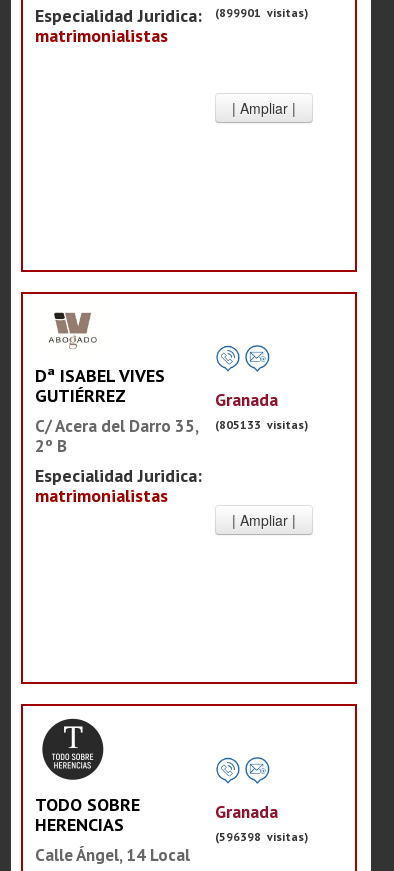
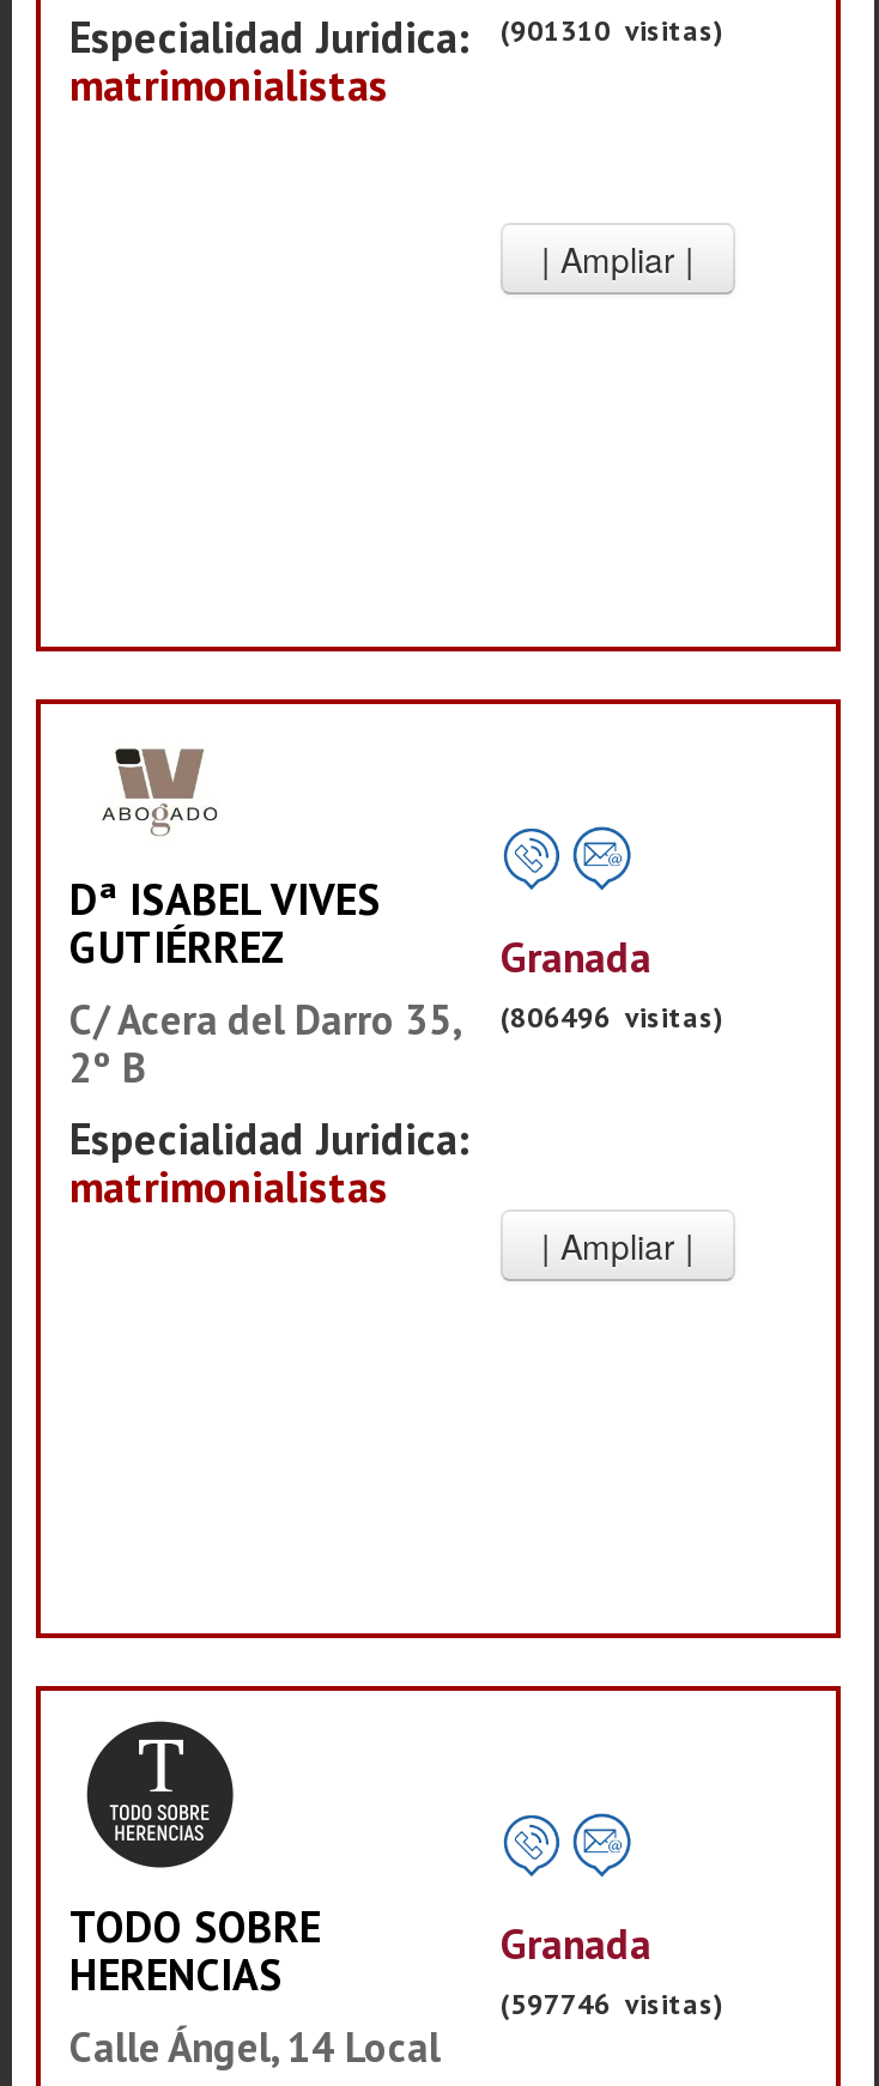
- Especialidad Juridica: (899901 visitas)
+ Especialidad Juridica: (901310 visitas)

- C/ Acera del Darro 35, (805133 visitas)
+ C/ Acera del Darro 35, (806496 visitas)

- (596398 visitas)
+ (597746 visitas)
